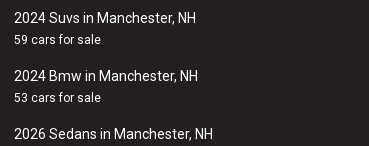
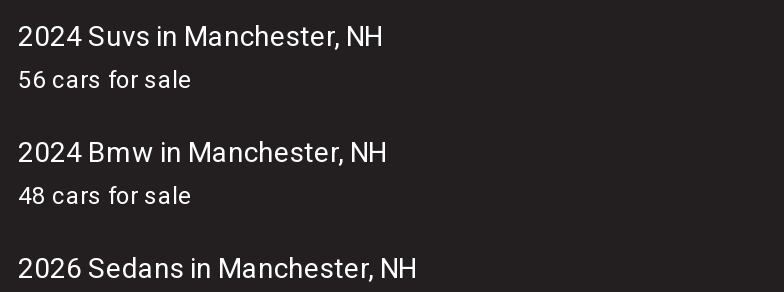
- 59 cars for sale
+ 56 cars for sale

- 53 cars for sale
+ 48 cars for sale
